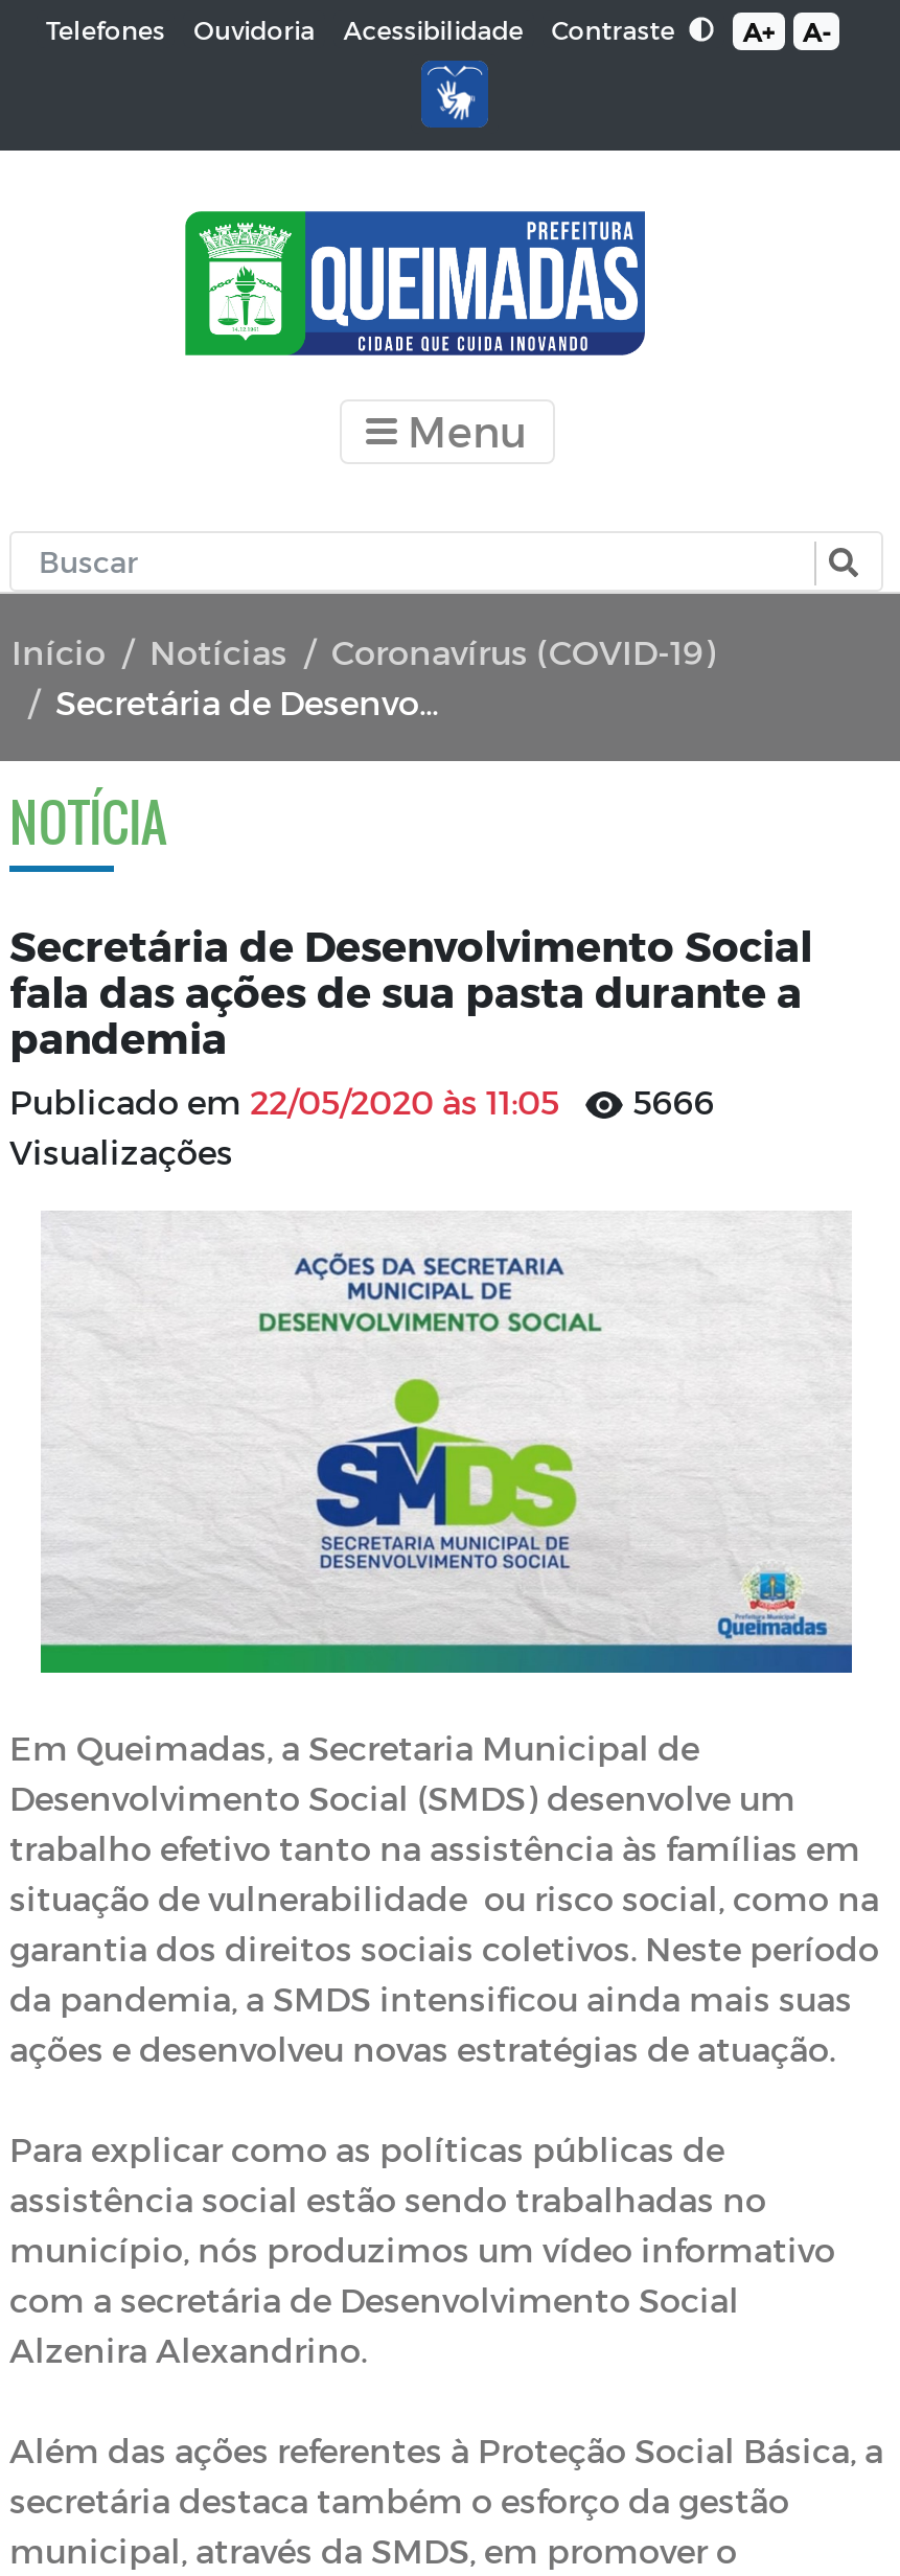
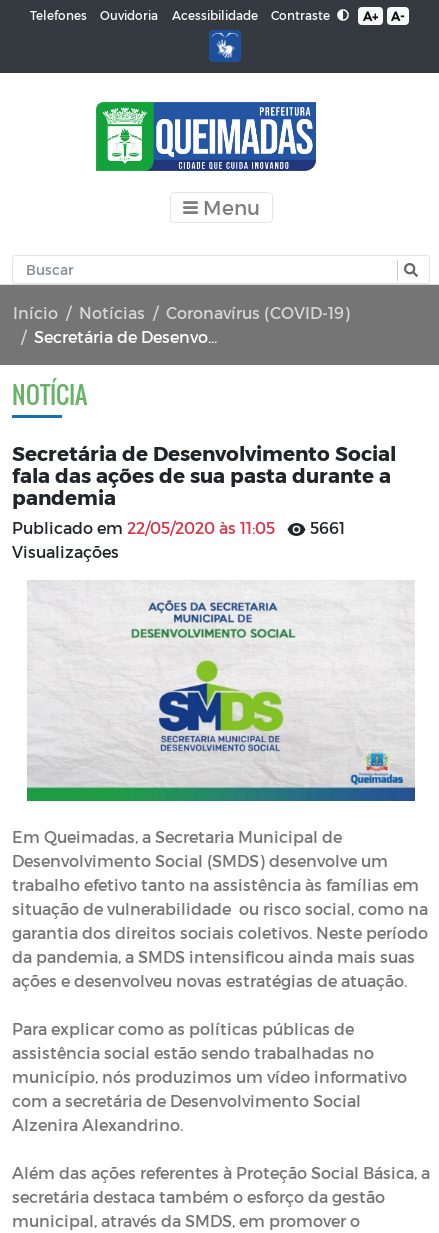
- Publicado em 22/05/2020 às 11:05 5666
+ Publicado em 22/05/2020 às 11:05 5661
